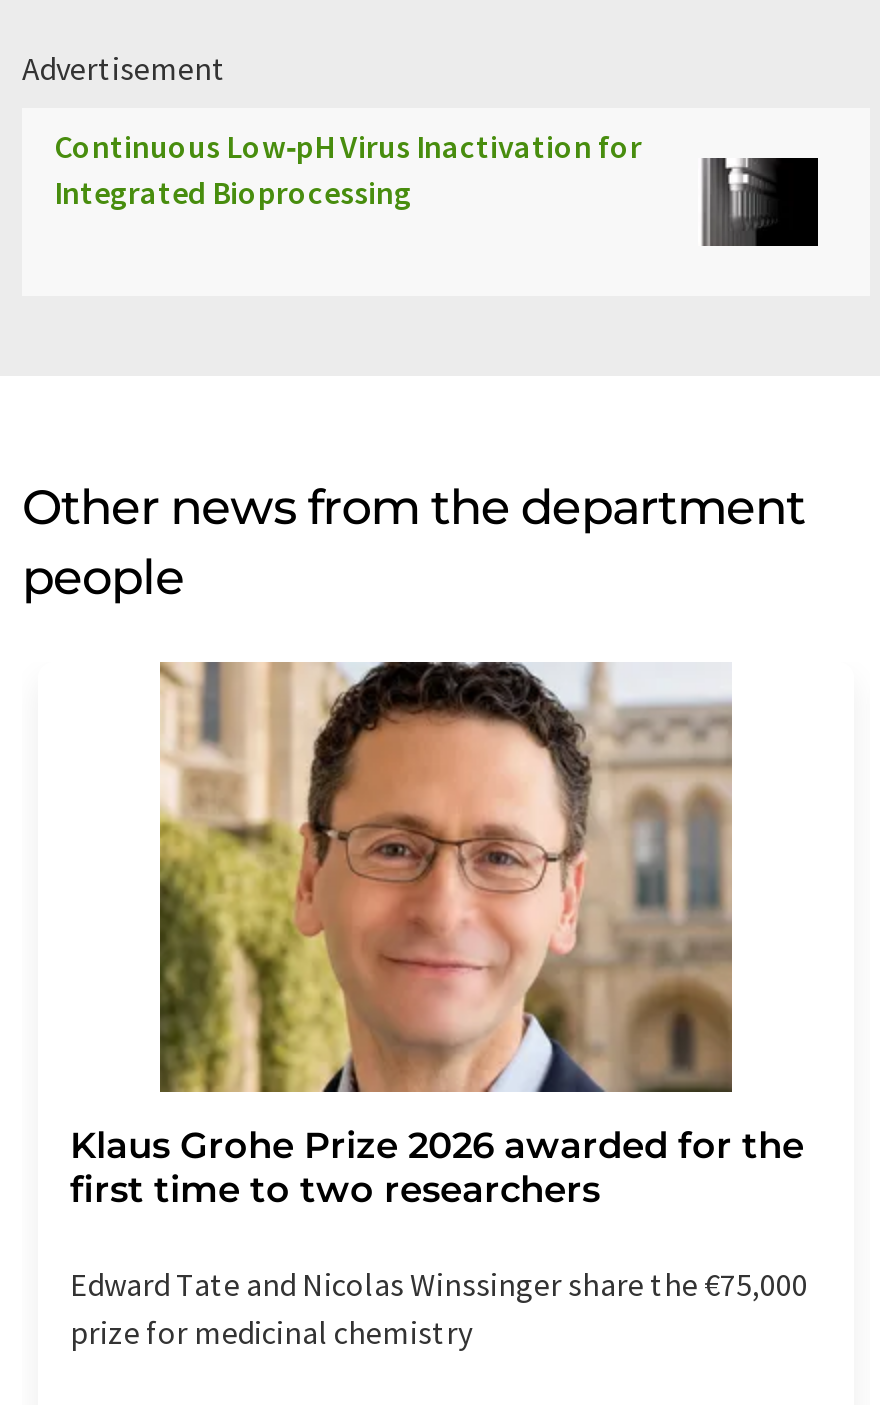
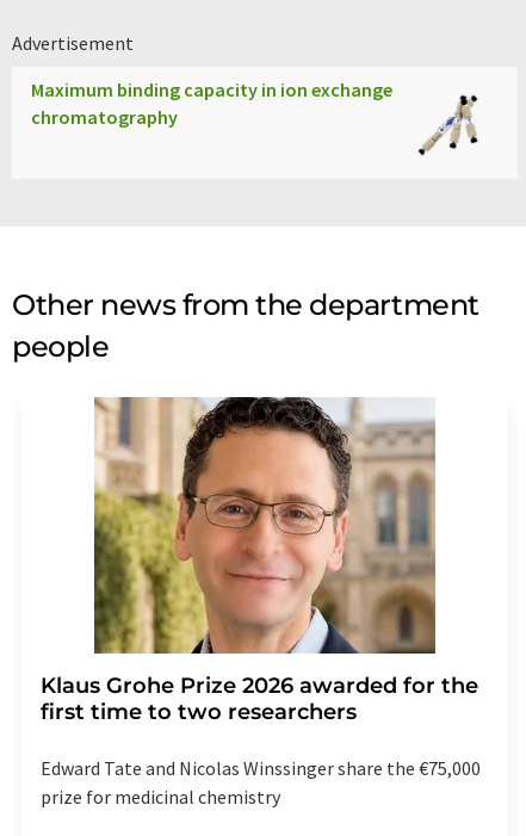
- [image]
- Continuous Low‑pH Virus Inactivation for
- Integrated Bioprocessing
+ [image]
+ Maximum binding capacity in ion exchange
+ chromatography
